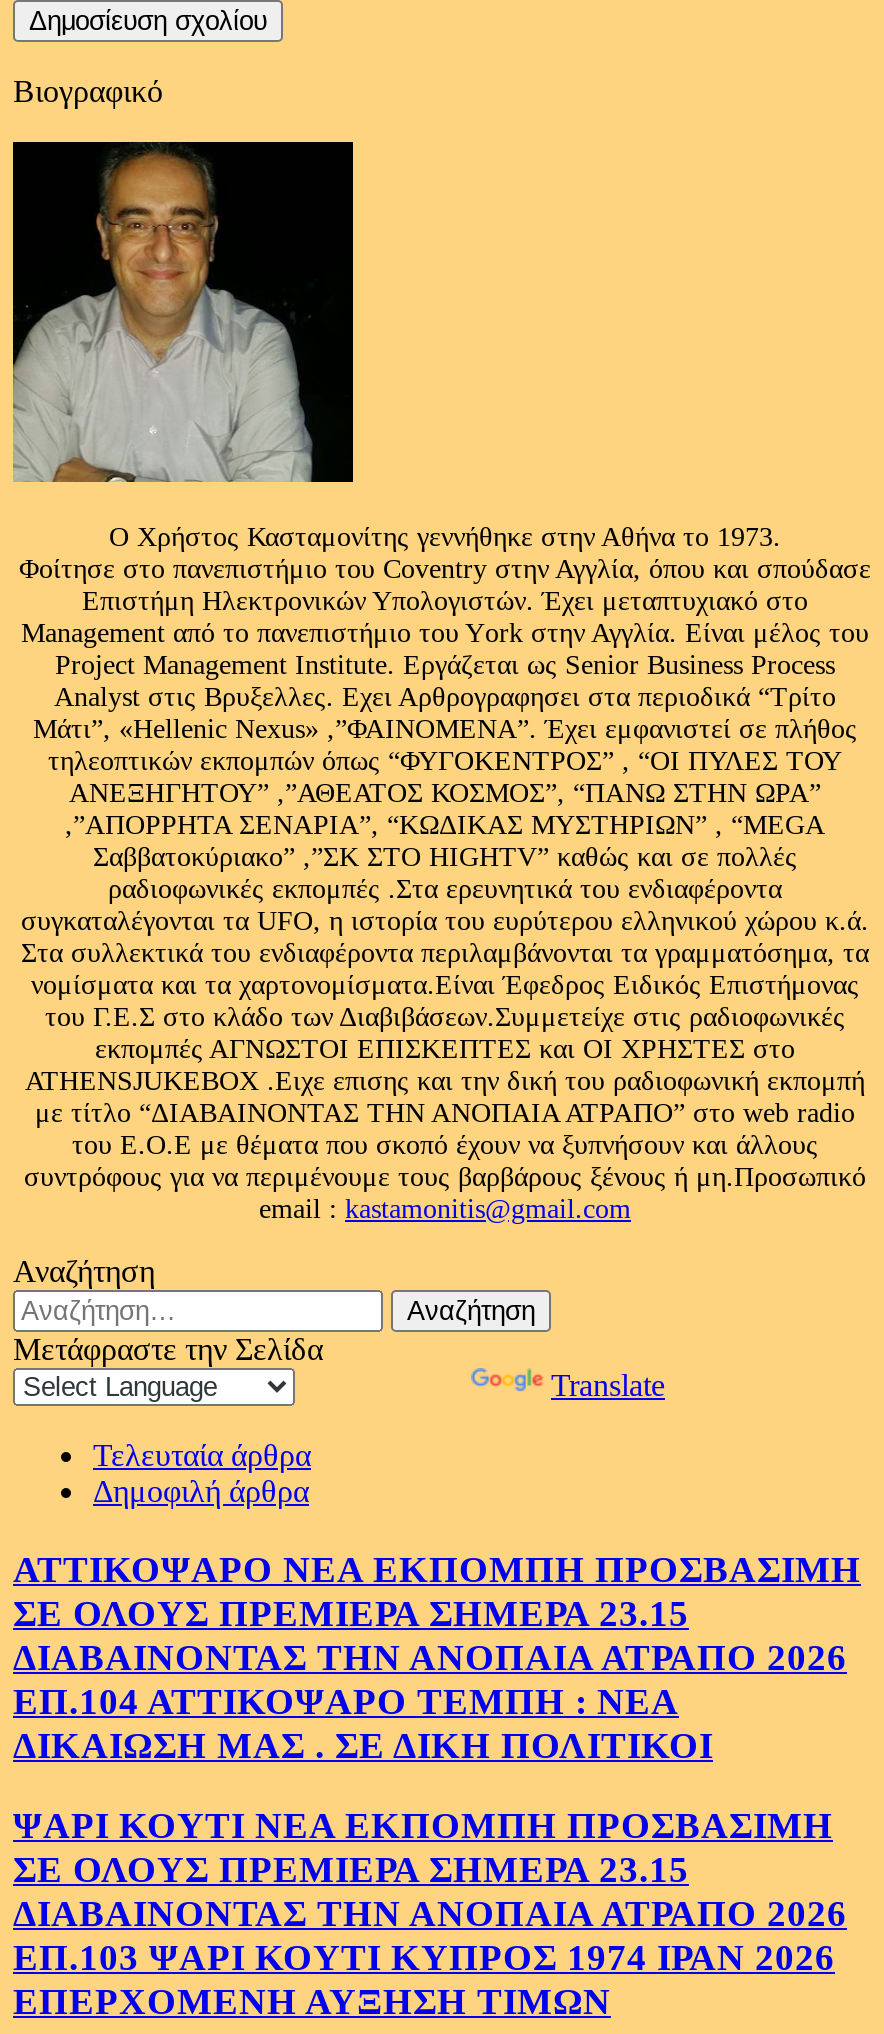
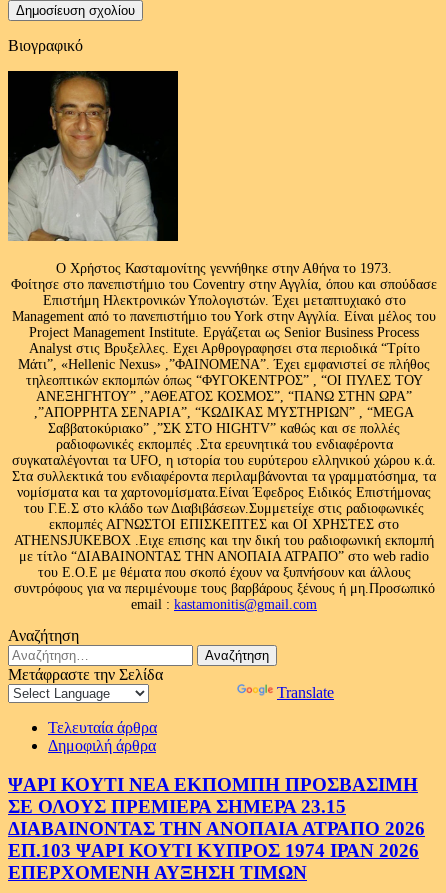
- ΑΤΤΙΚΟΨΑΡΟ ΝΕΑ ΕΚΠΟΜΠΗ ΠΡΟΣΒΑΣΙΜΗ
- ΣΕ ΟΛΟΥΣ ΠΡΕΜΙΕΡΑ ΣΗΜΕΡΑ 23.15
- ΔΙΑΒΑΙΝΟΝΤΑΣ ΤΗΝ ΑΝΟΠΑΙΑ ΑΤΡΑΠΟ 2026
- ΕΠ.104 ΑΤΤΙΚΟΨΑΡΟ ΤΕΜΠΗ : ΝΕΑ
- ΔΙΚΑΙΩΣΗ ΜΑΣ . ΣΕ ΔΙΚΗ ΠΟΛΙΤΙΚΟΙ
